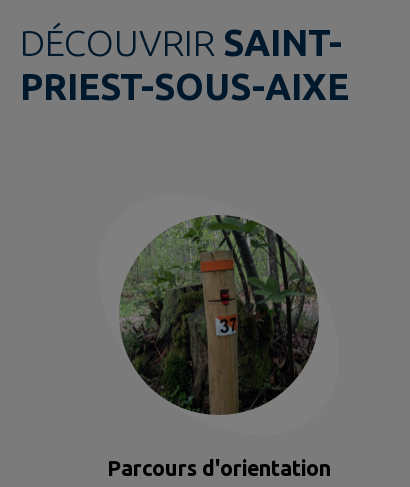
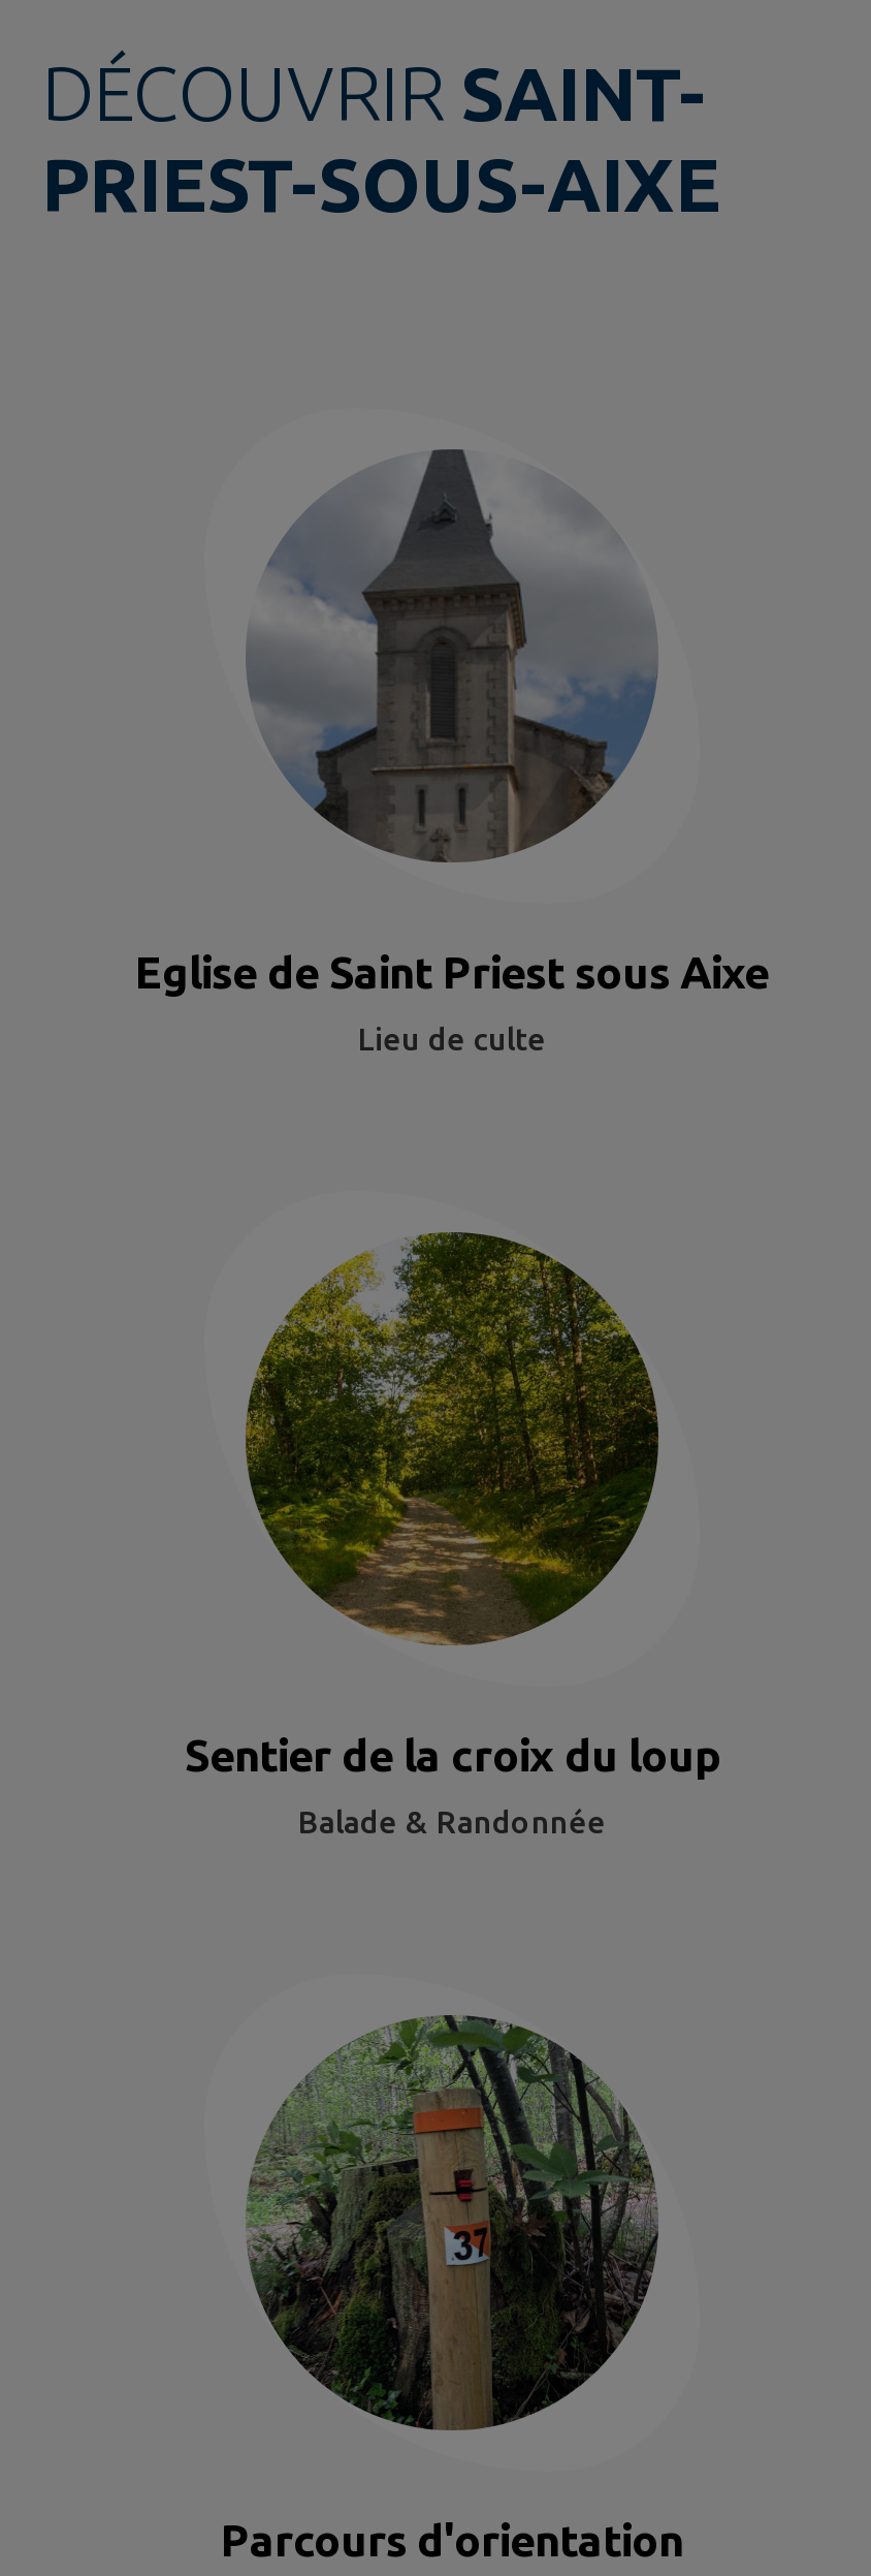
+ Eglise de Saint Priest sous Aixe
+ Lieu de culte

+ Sentier de la croix du loup
+ Balade & Randonnée

+ [image]

+ [image]
